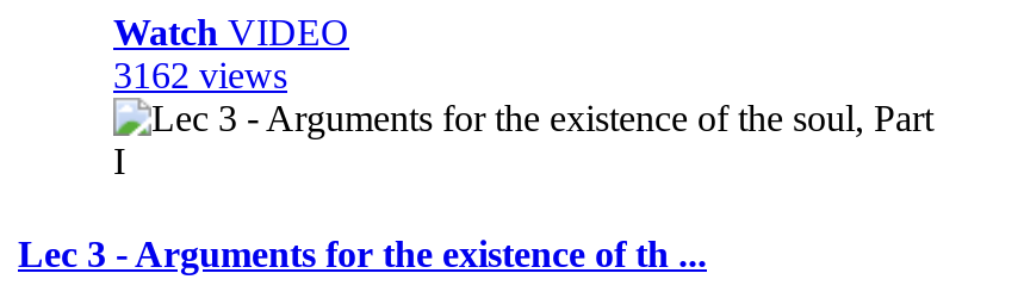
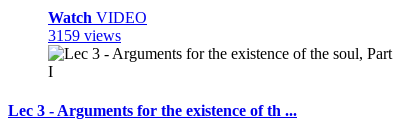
- 3162 views
+ 3159 views
